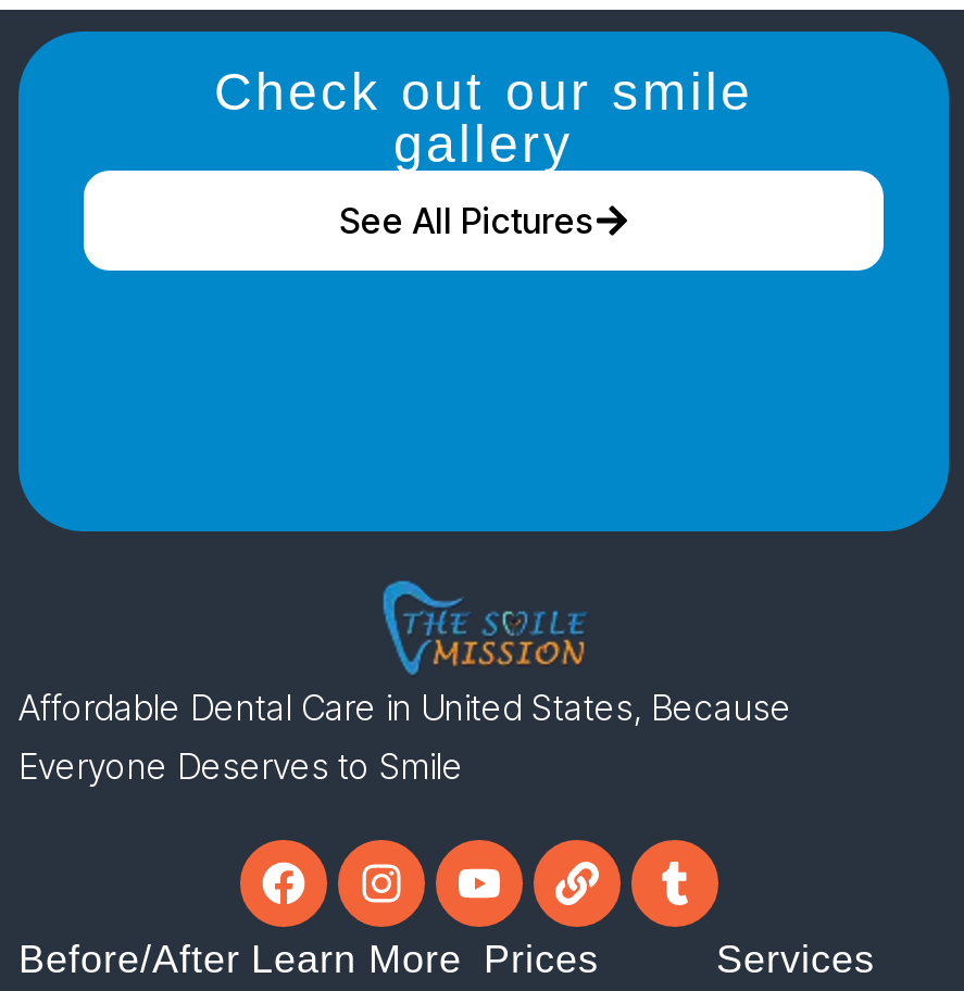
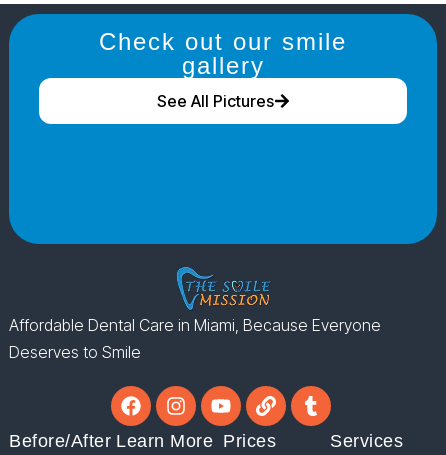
- Affordable Dental Care in United States, Because
- Everyone Deserves to Smile
+ Affordable Dental Care in Miami, Because Everyone
+ Deserves to Smile
